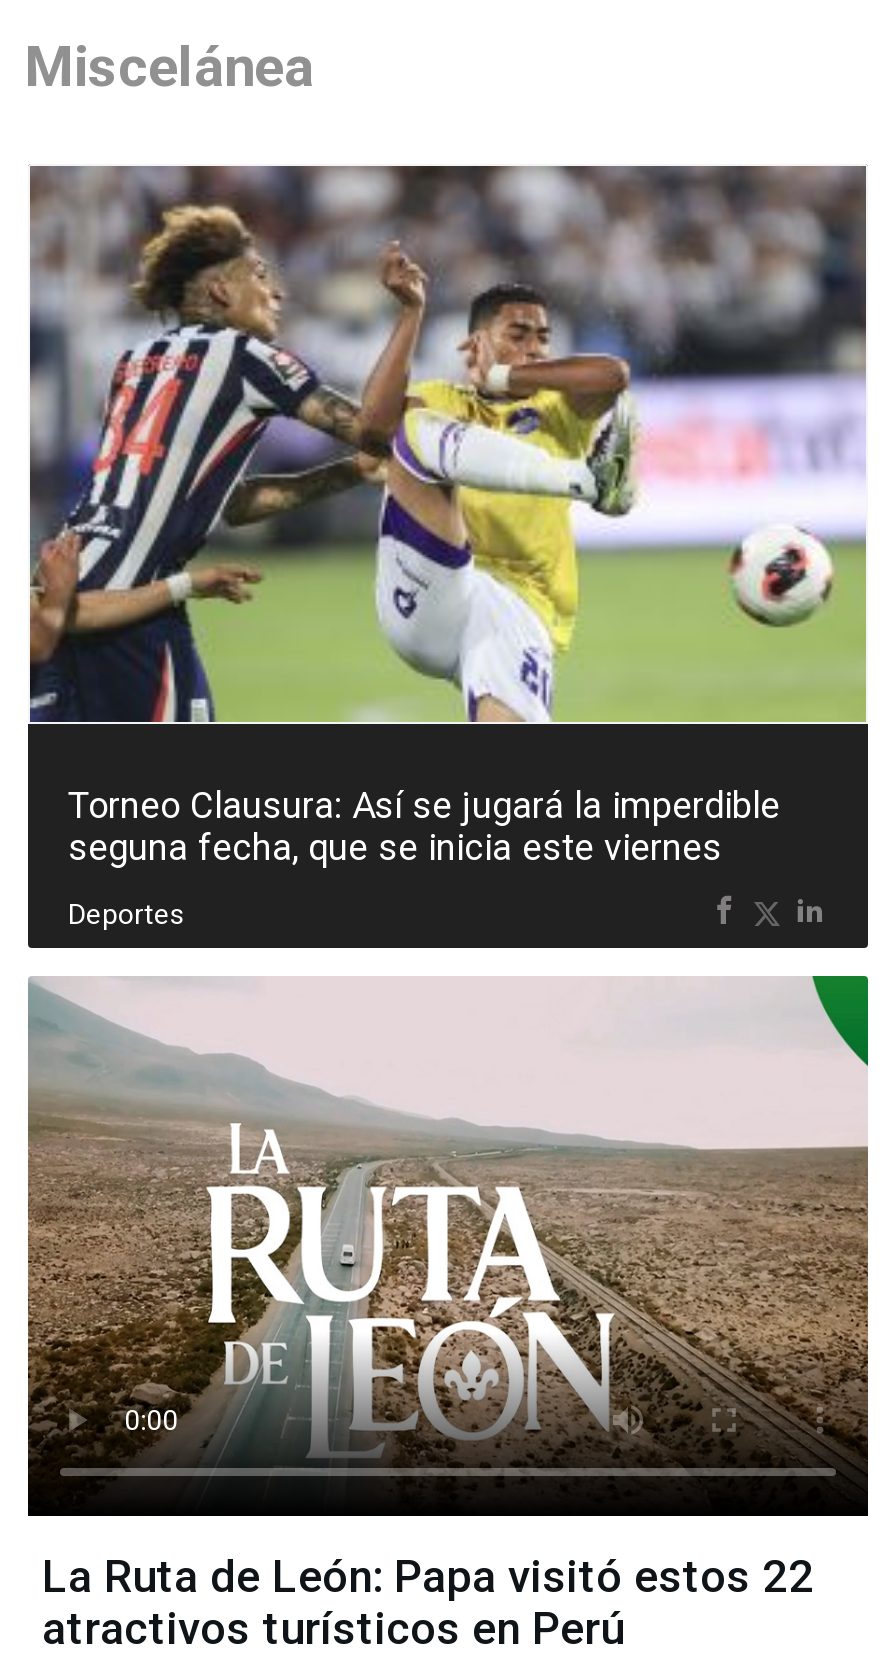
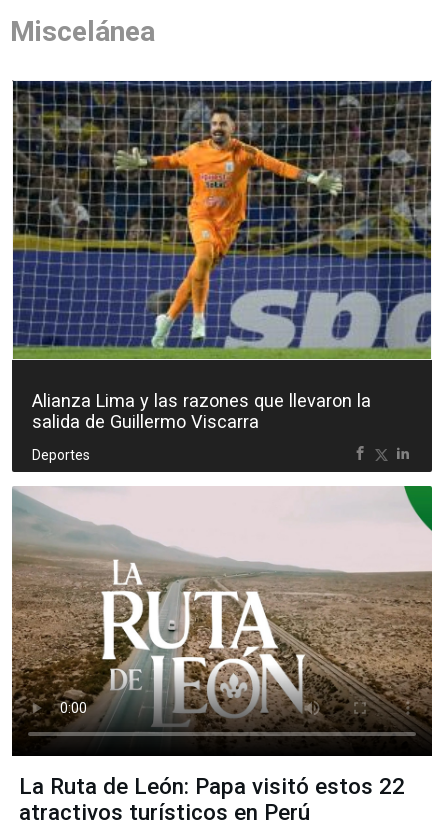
- [image]
- Torneo Clausura: Así se jugará la imperdible
- seguna fecha, que se inicia este viernes
+ [image]
+ Alianza Lima y las razones que llevaron la
+ salida de Guillermo Viscarra
